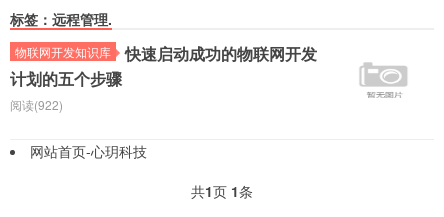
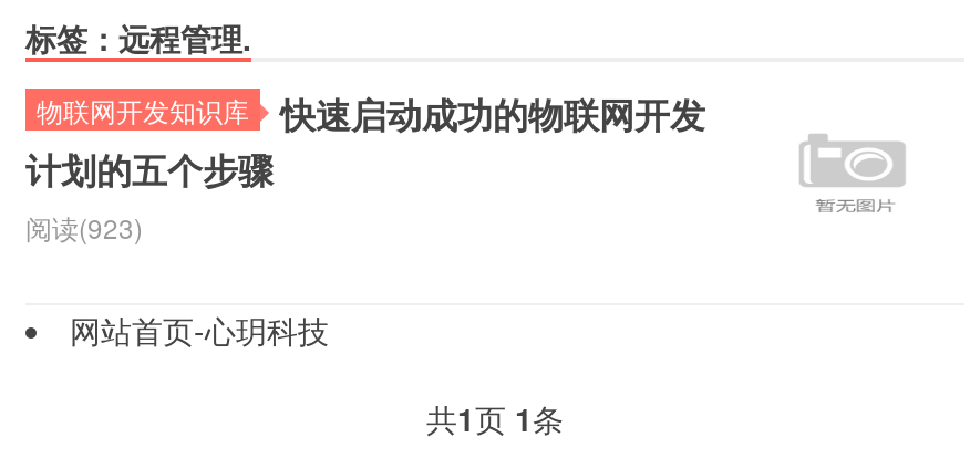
- 阅读(922)
+ 阅读(923)
